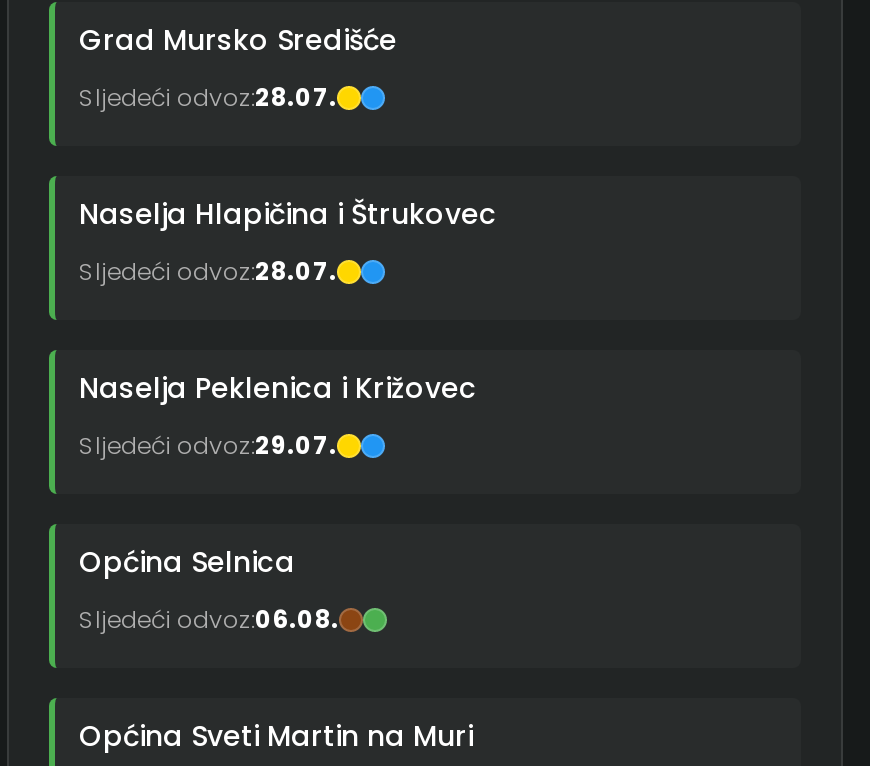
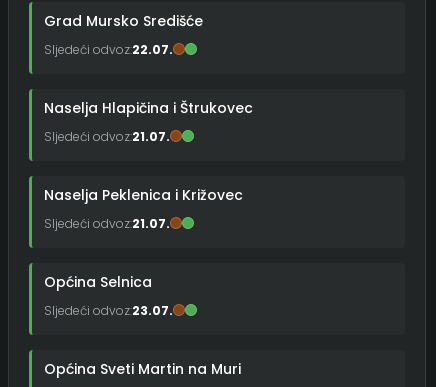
- Sljedeći odvoz:28.07.
+ Sljedeći odvoz:22.07.

- Sljedeći odvoz:28.07.
+ Sljedeći odvoz:21.07.

- Sljedeći odvoz:29.07.
+ Sljedeći odvoz:21.07.

- Sljedeći odvoz:06.08.
+ Sljedeći odvoz:23.07.
